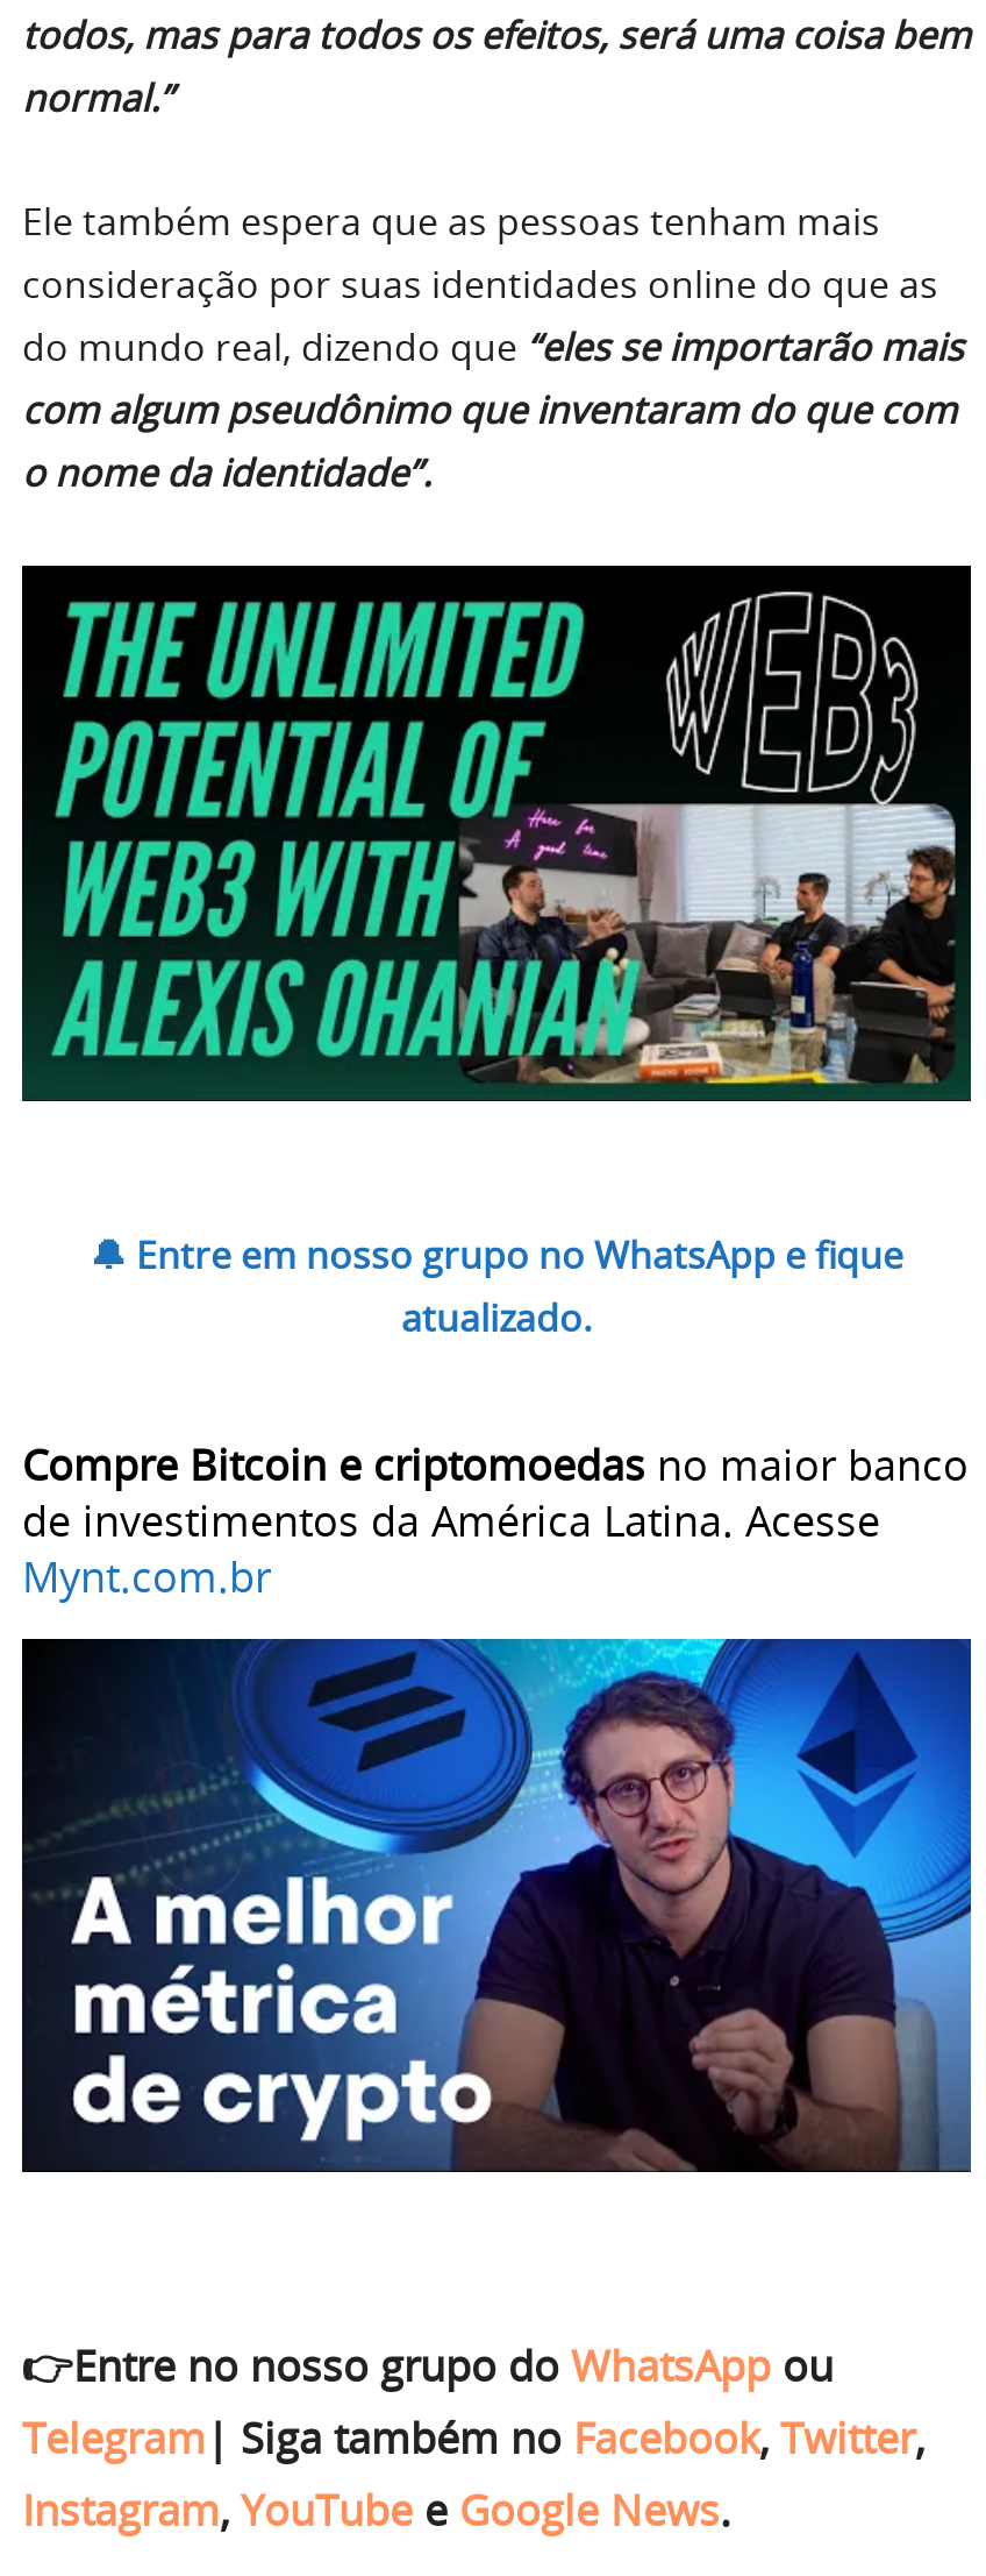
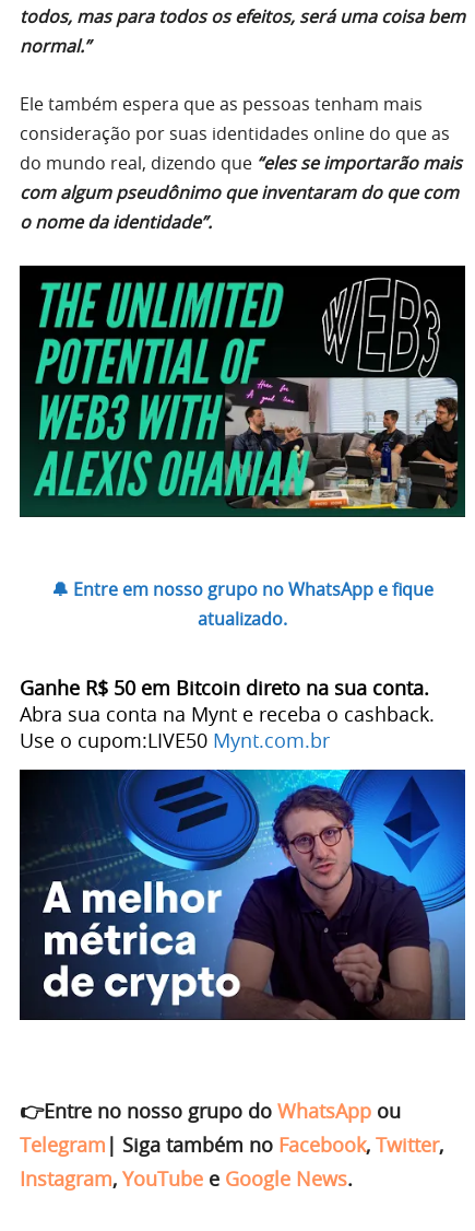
- Compre Bitcoin e criptomoedas no maior banco
- de investimentos da América Latina. Acesse
- Mynt.com.br
+ Ganhe R$ 50 em Bitcoin direto na sua conta.
+ Abra sua conta na Mynt e receba o cashback.
+ Use o cupom:LIVE50Mynt.com.br
